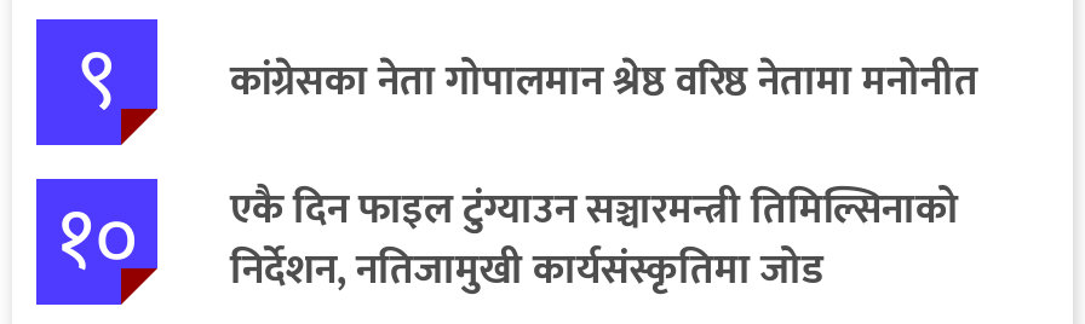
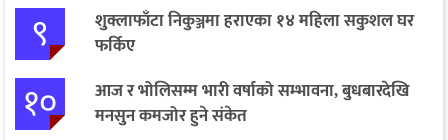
- कांग्रेसका नेता गोपालमान श्रेष्ठ वरिष्ठ नेतामा मनोनीत
+ शुक्लाफाँटा निकुञ्जमा हराएका १४ महिला सकुशल घर
+ फर्किए

- एकै दिन फाइल टुंग्याउन सञ्चारमन्त्री तिमिल्सिनाको
- निर्देशन, नतिजामुखी कार्यसंस्कृतिमा जोड
+ आज र भोलिसम्म भारी वर्षाको सम्भावना, बुधबारदेखि
+ मनसुन कमजोर हुने संकेत
